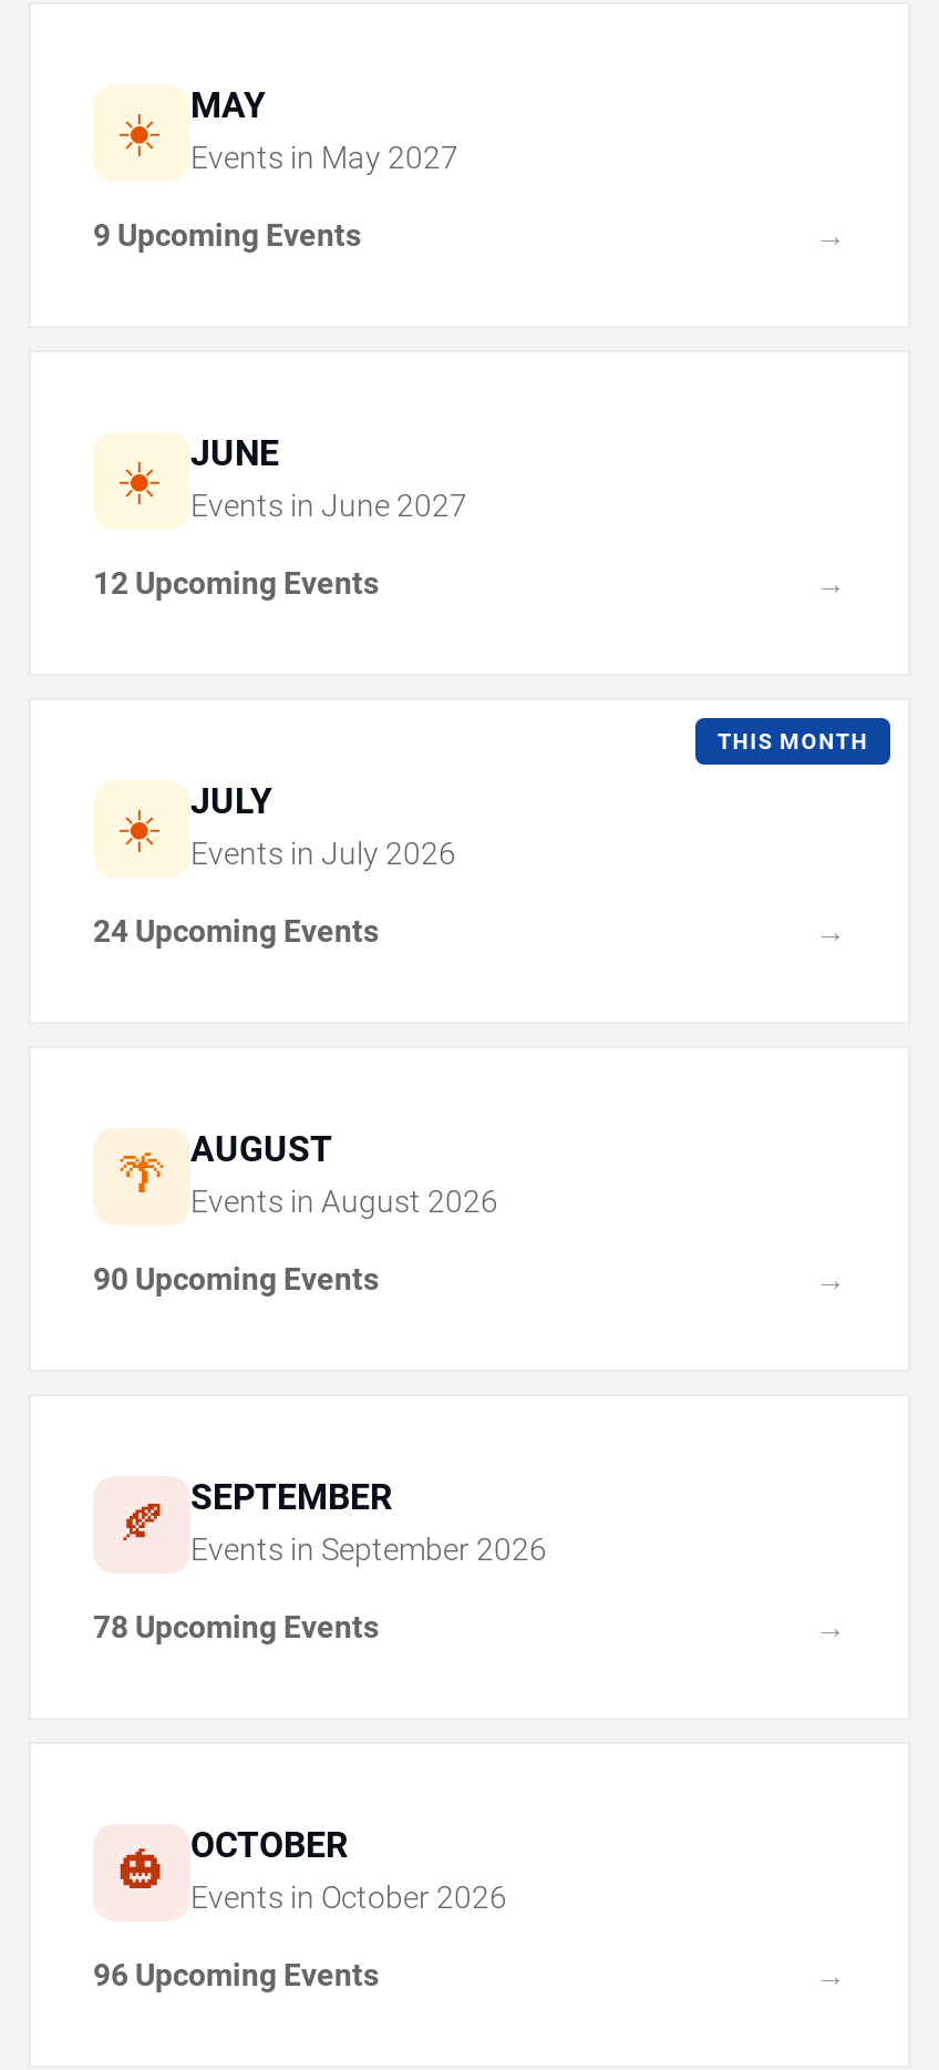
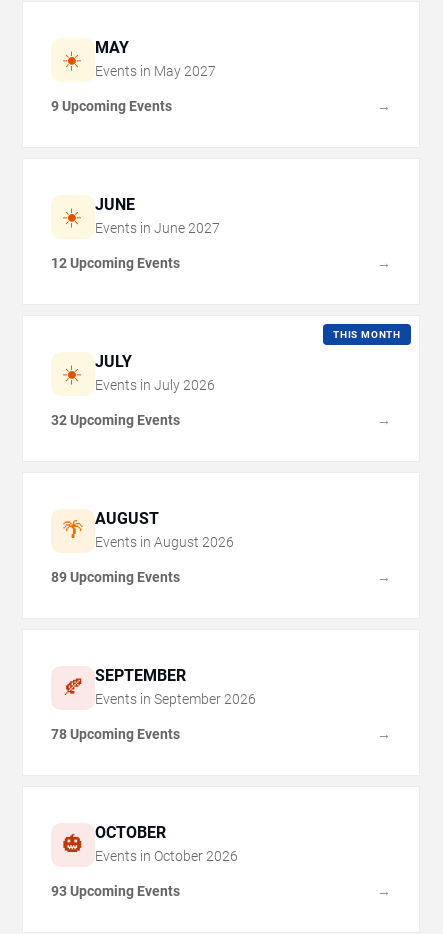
- 24 Upcoming Events
+ 32 Upcoming Events

- 90 Upcoming Events
+ 89 Upcoming Events

- 96 Upcoming Events
+ 93 Upcoming Events
